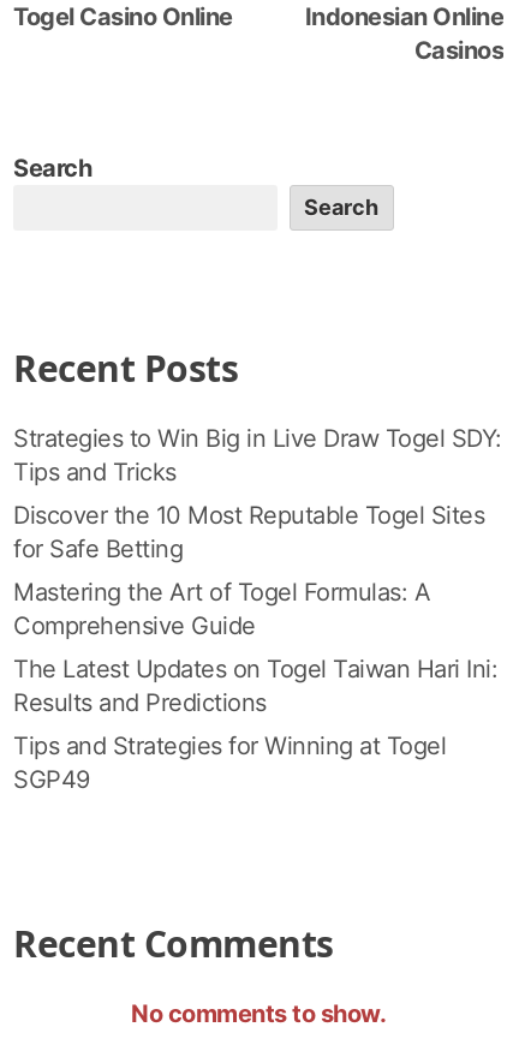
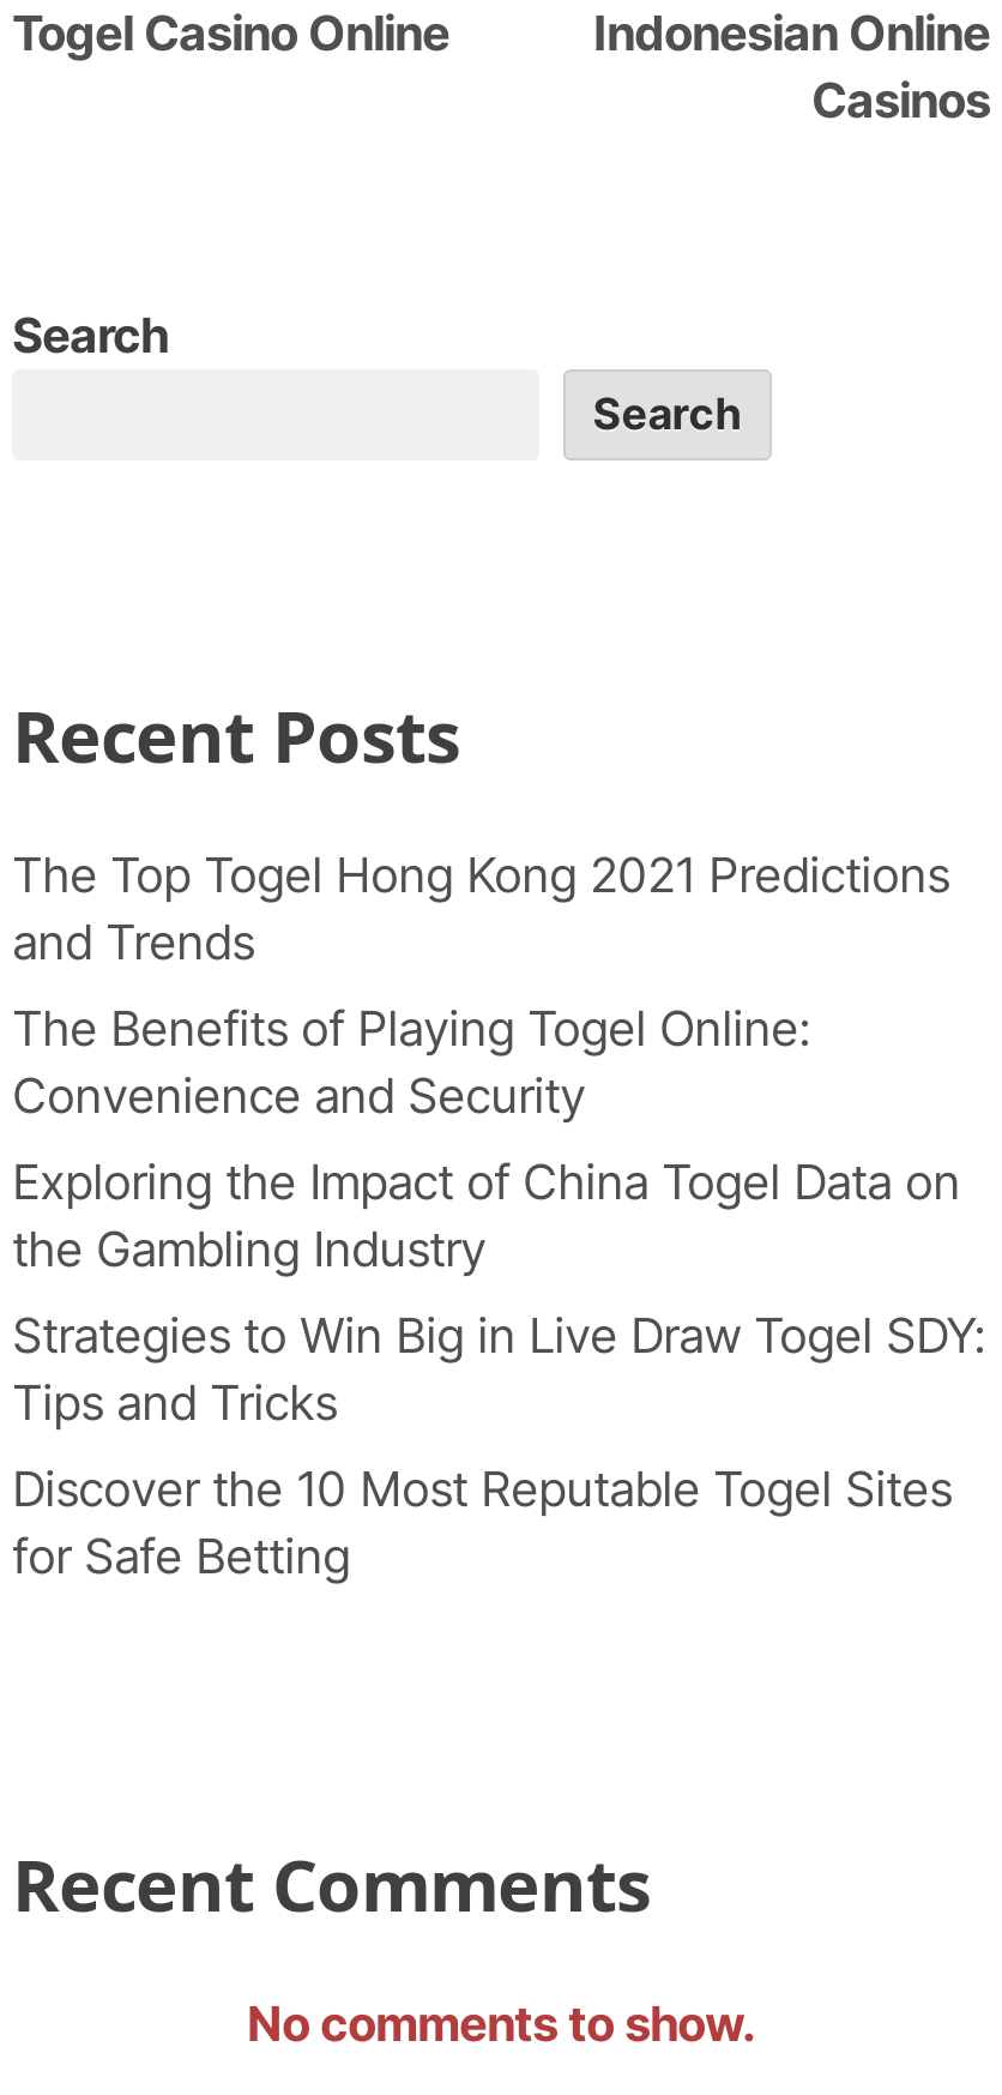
+ The Top Togel Hong Kong 2021 Predictions
+ and Trends
+ The Benefits of Playing Togel Online:
+ Convenience and Security
+ Exploring the Impact of China Togel Data on
+ the Gambling Industry

moved down: Strategies to Win Big in Live Draw Togel SDY: | Tips and Tricks | Discover the 10 Most Reputable Togel Sites | for Safe Betting

- Mastering the Art of Togel Formulas: A
- Comprehensive Guide
- The Latest Updates on Togel Taiwan Hari Ini:
- Results and Predictions
- Tips and Strategies for Winning at Togel
- SGP49
